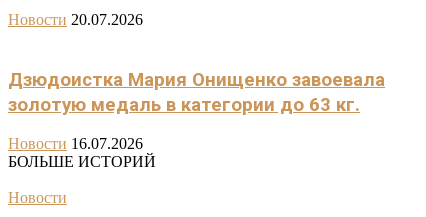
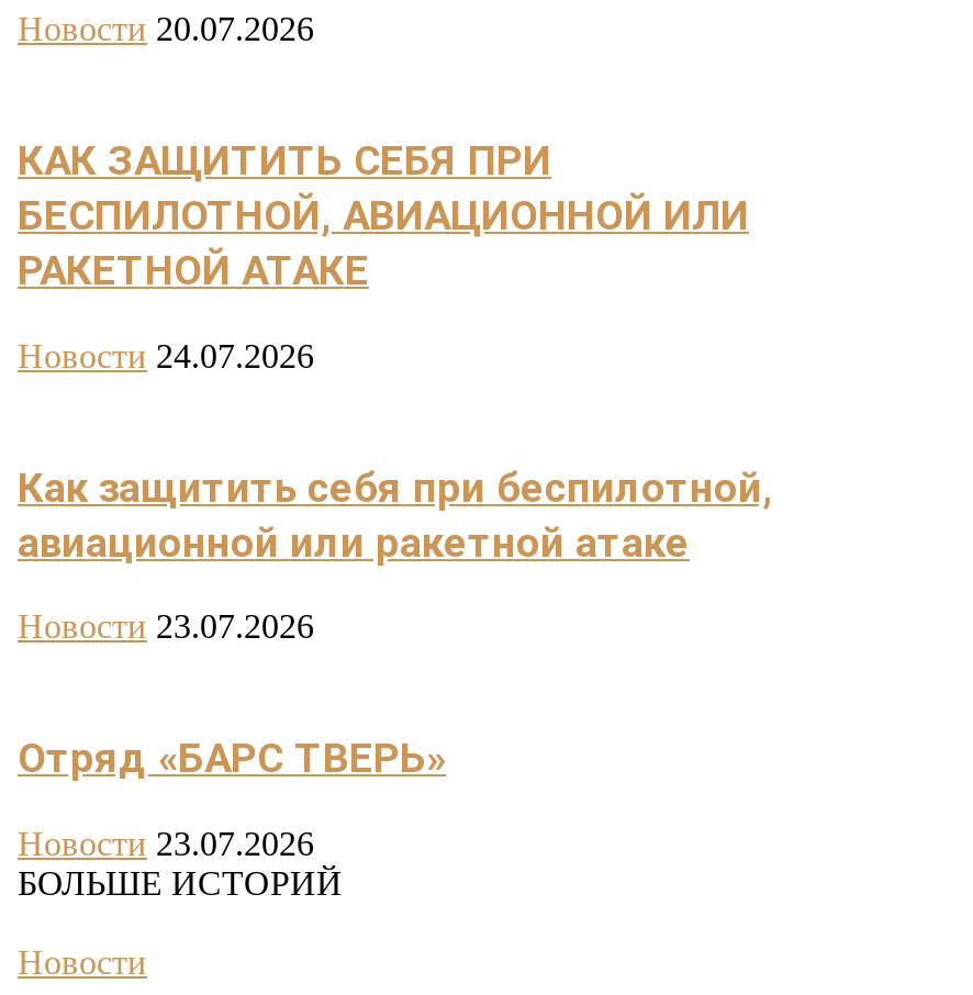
- Дзюдоистка Мария Онищенко завоевала
- золотую медаль в категории до 63 кг.
- Новости 16.07.2026
+ КАК ЗАЩИТИТЬ СЕБЯ ПРИ
+ БЕСПИЛОТНОЙ, АВИАЦИОННОЙ ИЛИ
+ РАКЕТНОЙ АТАКЕ
+ Новости 24.07.2026
+ Как защитить себя при беспилотной,
+ авиационной или ракетной атаке
+ Новости 23.07.2026
+ Отряд «БАРС ТВЕРЬ»
+ Новости 23.07.2026
